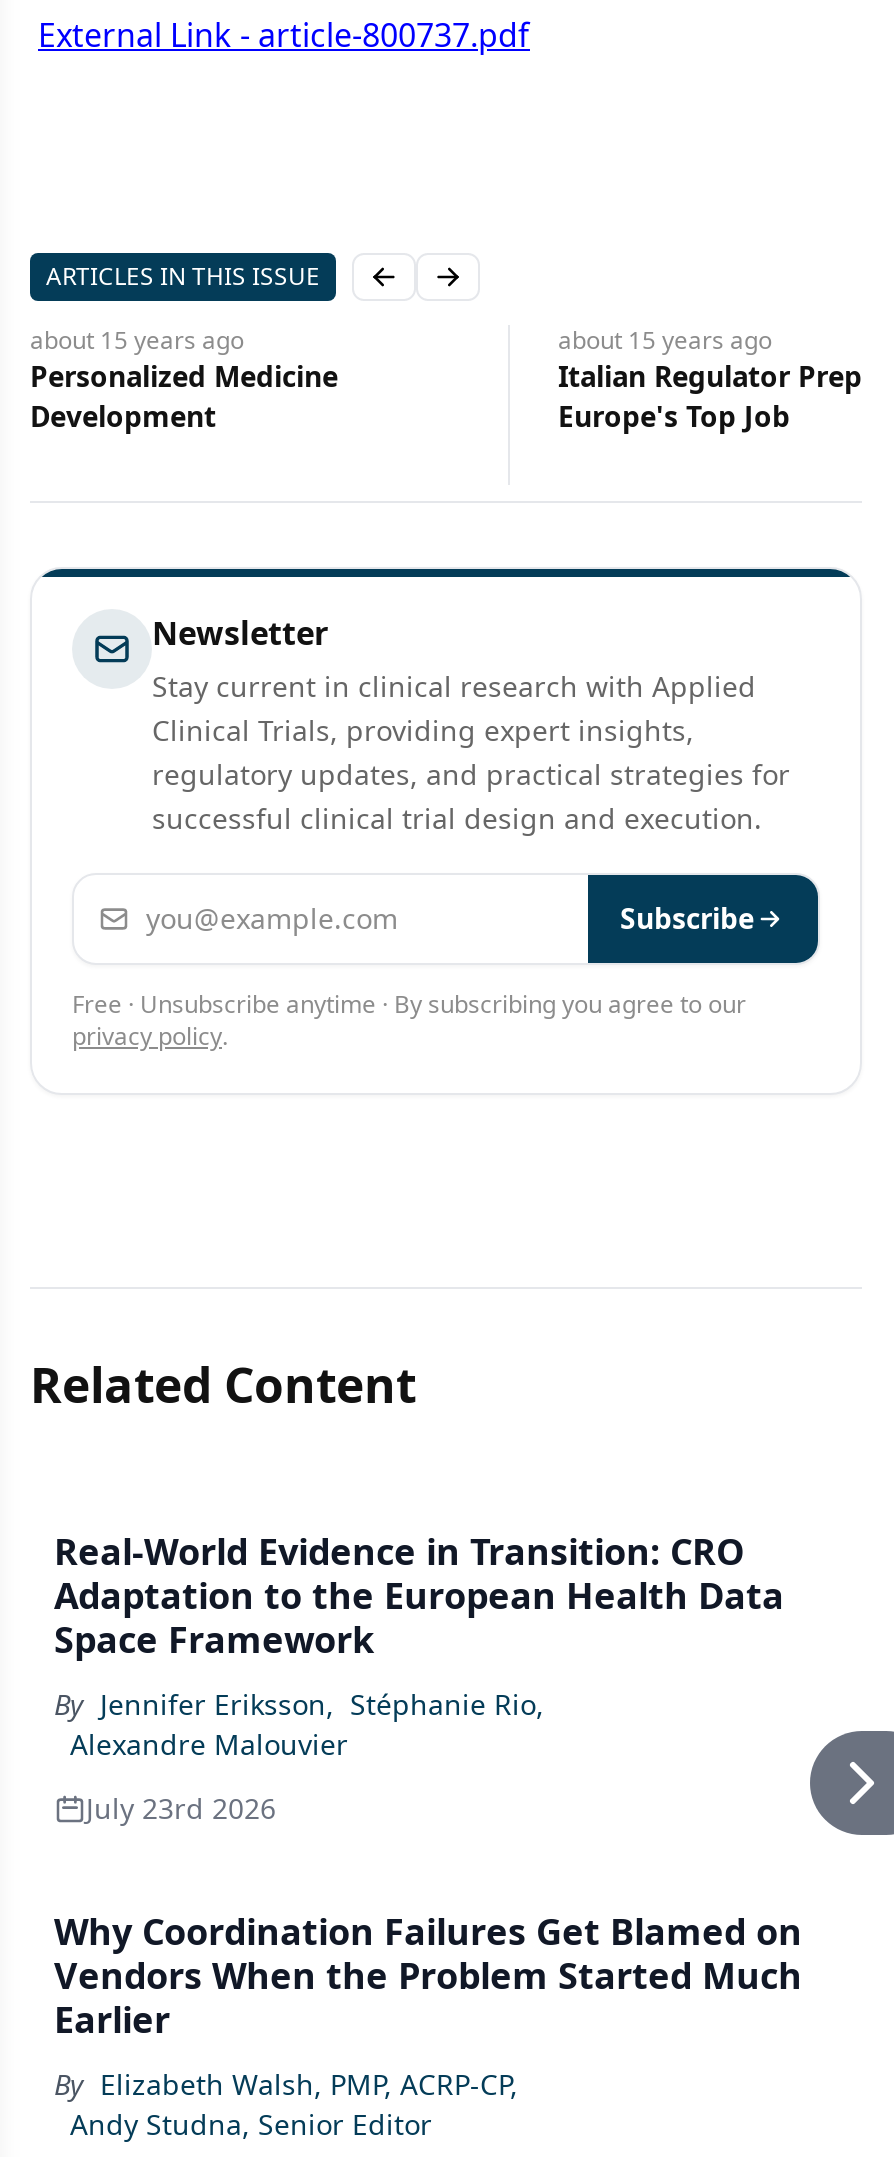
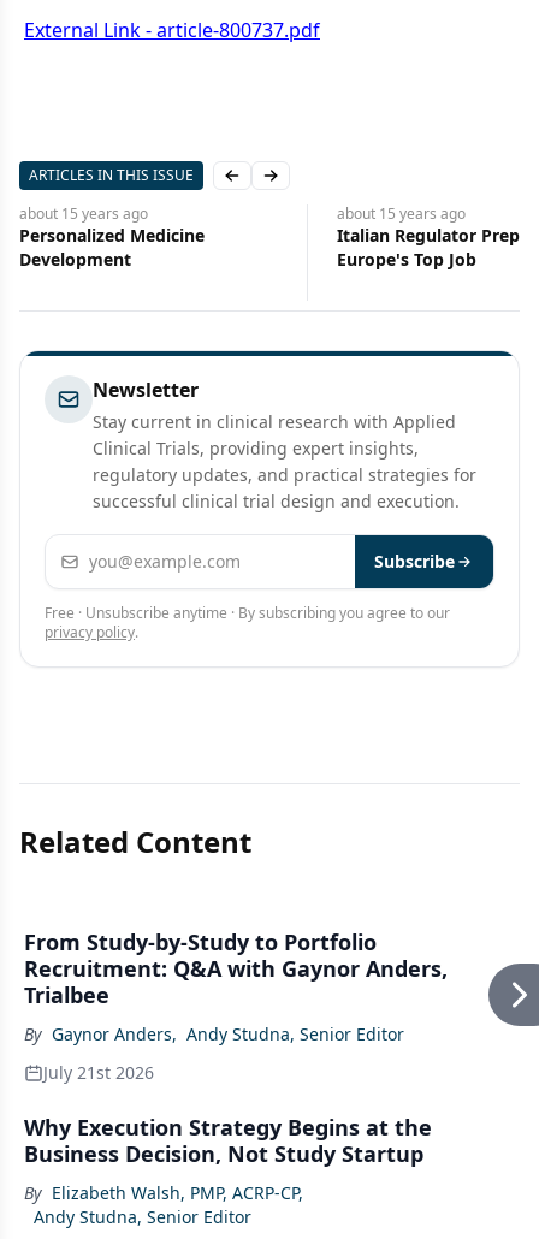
- Real-World Evidence in Transition: CRO
- Adaptation to the European Health Data
- Space Framework
+ From Study-by-Study to Portfolio
+ Recruitment: Q&A with Gaynor Anders,
+ Trialbee

- By Jennifer Eriksson, Stéphanie Rio,
- Alexandre Malouvier
+ By Gaynor Anders, Andy Studna, Senior Editor

moved up: [image]

- July 23rd 2026
+ July 21st 2026

- Why Coordination Failures Get Blamed on
- Vendors When the Problem Started Much
- Earlier
+ Why Execution Strategy Begins at the
+ Business Decision, Not Study Startup
